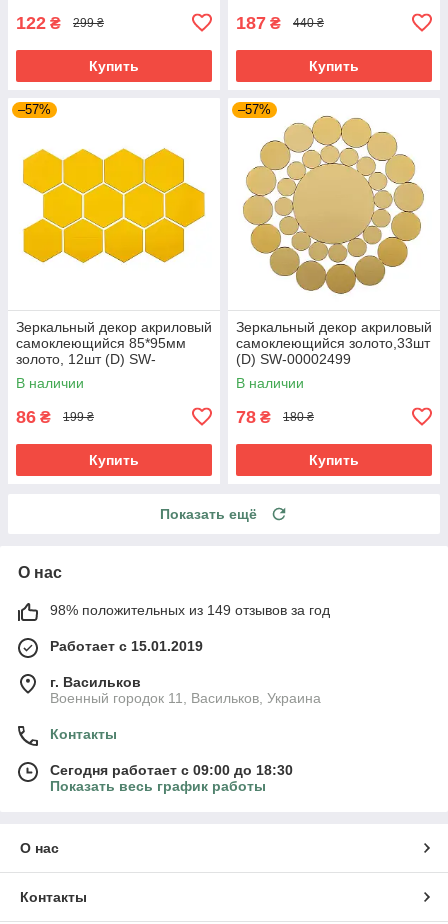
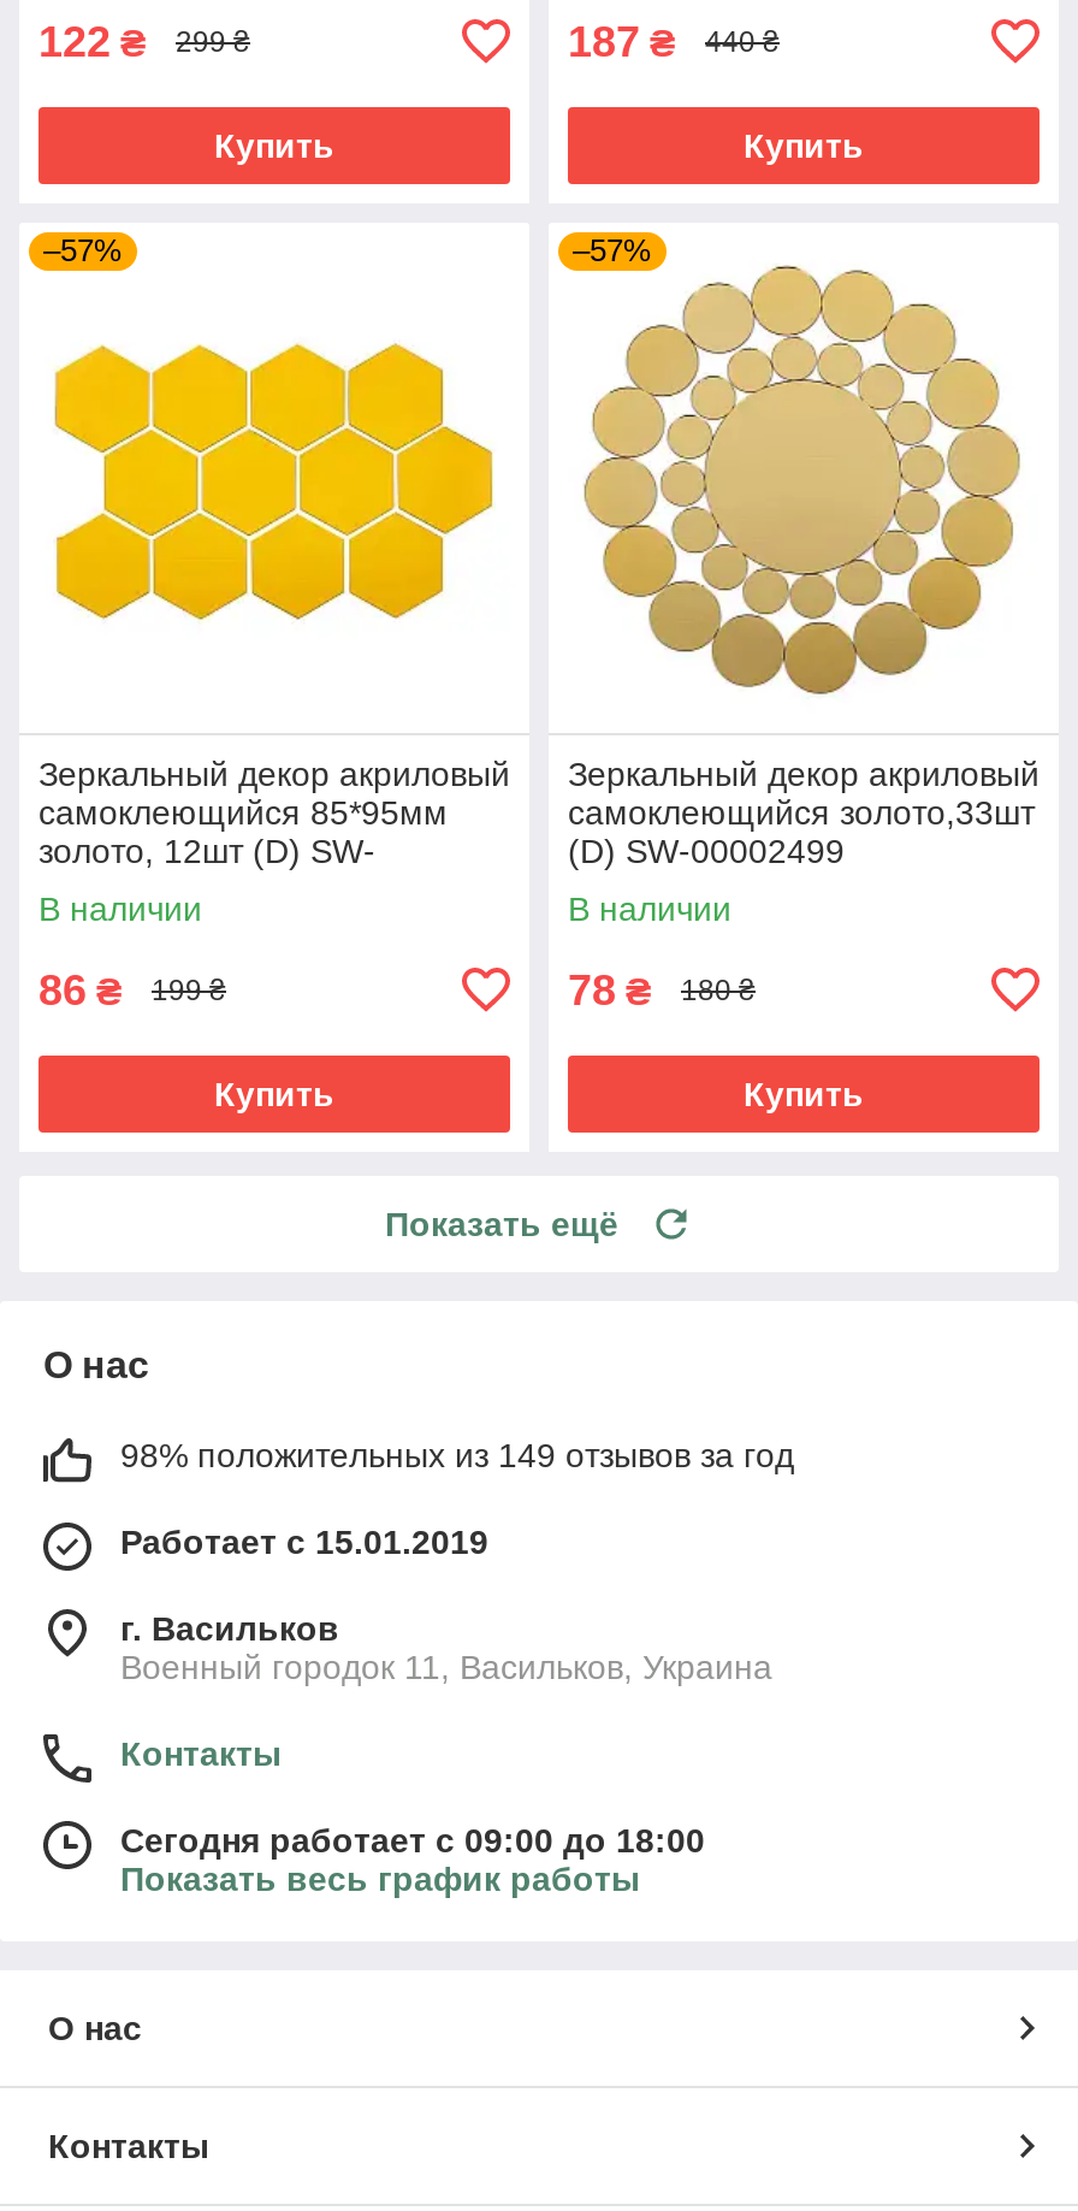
- Сегодня работает с 09:00 до 18:30
+ Сегодня работает с 09:00 до 18:00
